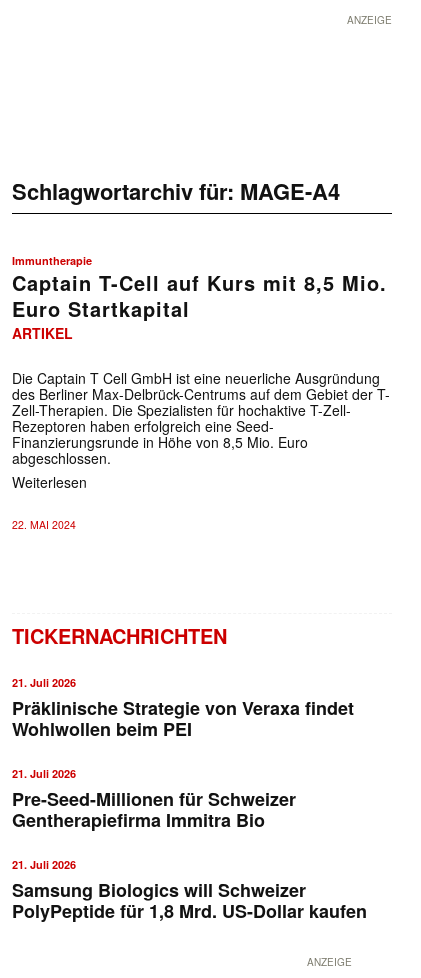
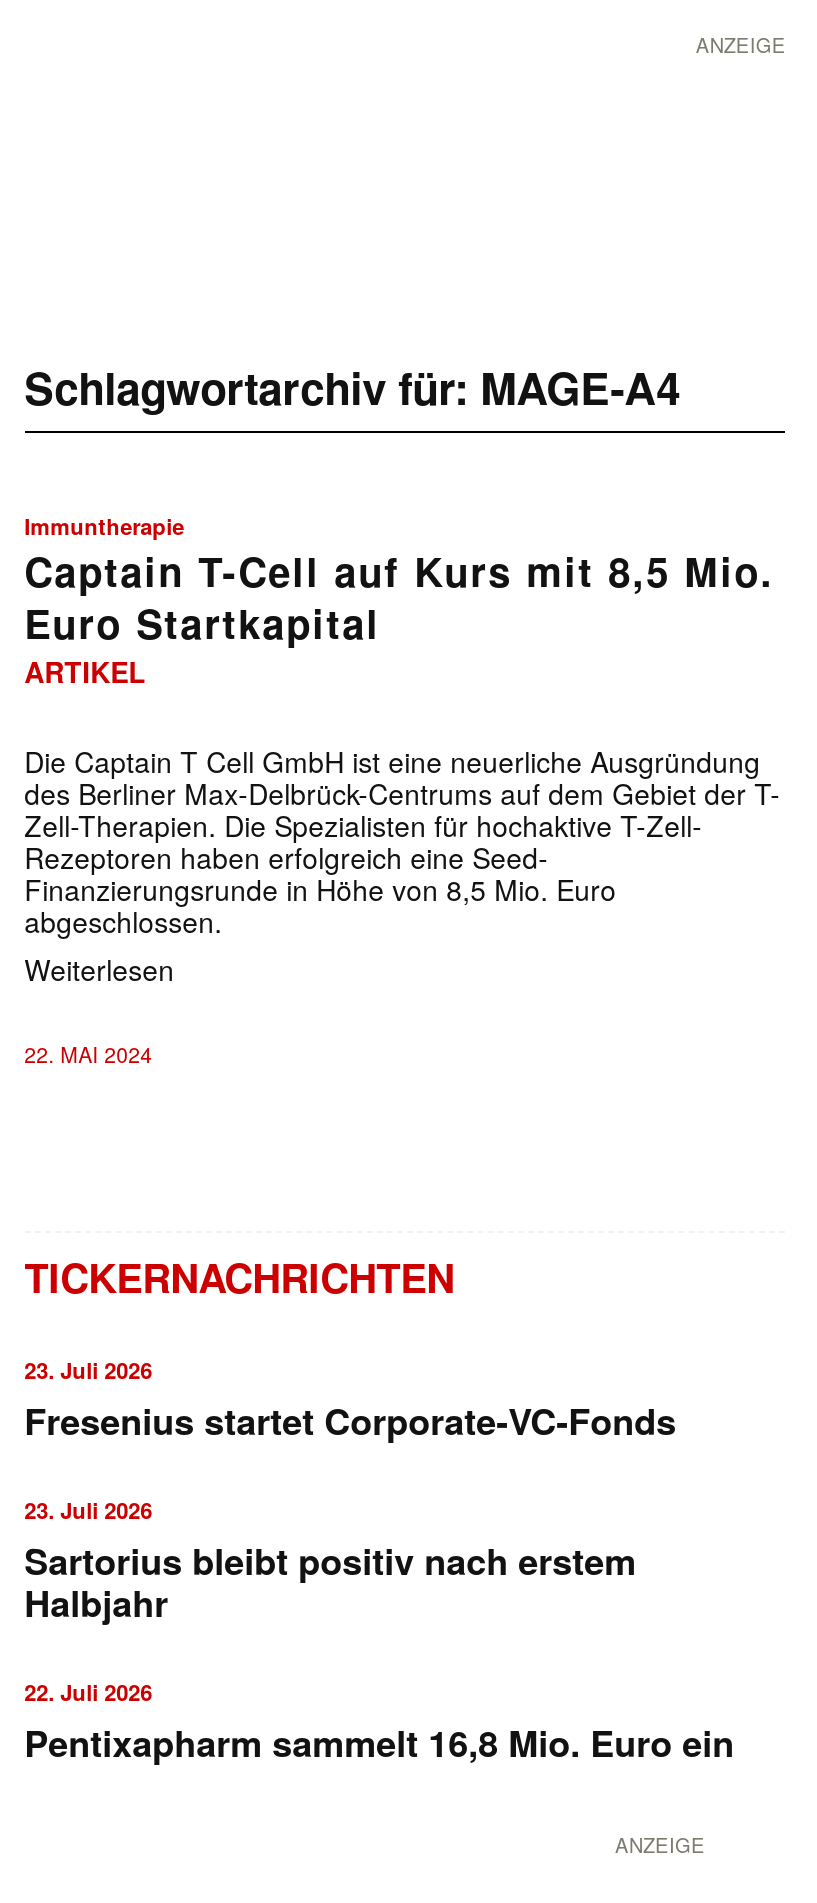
- 21. Juli 2026
- Präklinische Strategie von Veraxa findet
- Wohlwollen beim PEI
+ 23. Juli 2026
+ Fresenius startet Corporate-VC-Fonds

- 21. Juli 2026
- Pre-Seed-Millionen für Schweizer
- Gentherapiefirma Immitra Bio
+ 23. Juli 2026
+ Sartorius bleibt positiv nach erstem
+ Halbjahr

- 21. Juli 2026
- Samsung Biologics will Schweizer
- PolyPeptide für 1,8 Mrd. US-Dollar kaufen
+ 22. Juli 2026
+ Pentixapharm sammelt 16,8 Mio. Euro ein
